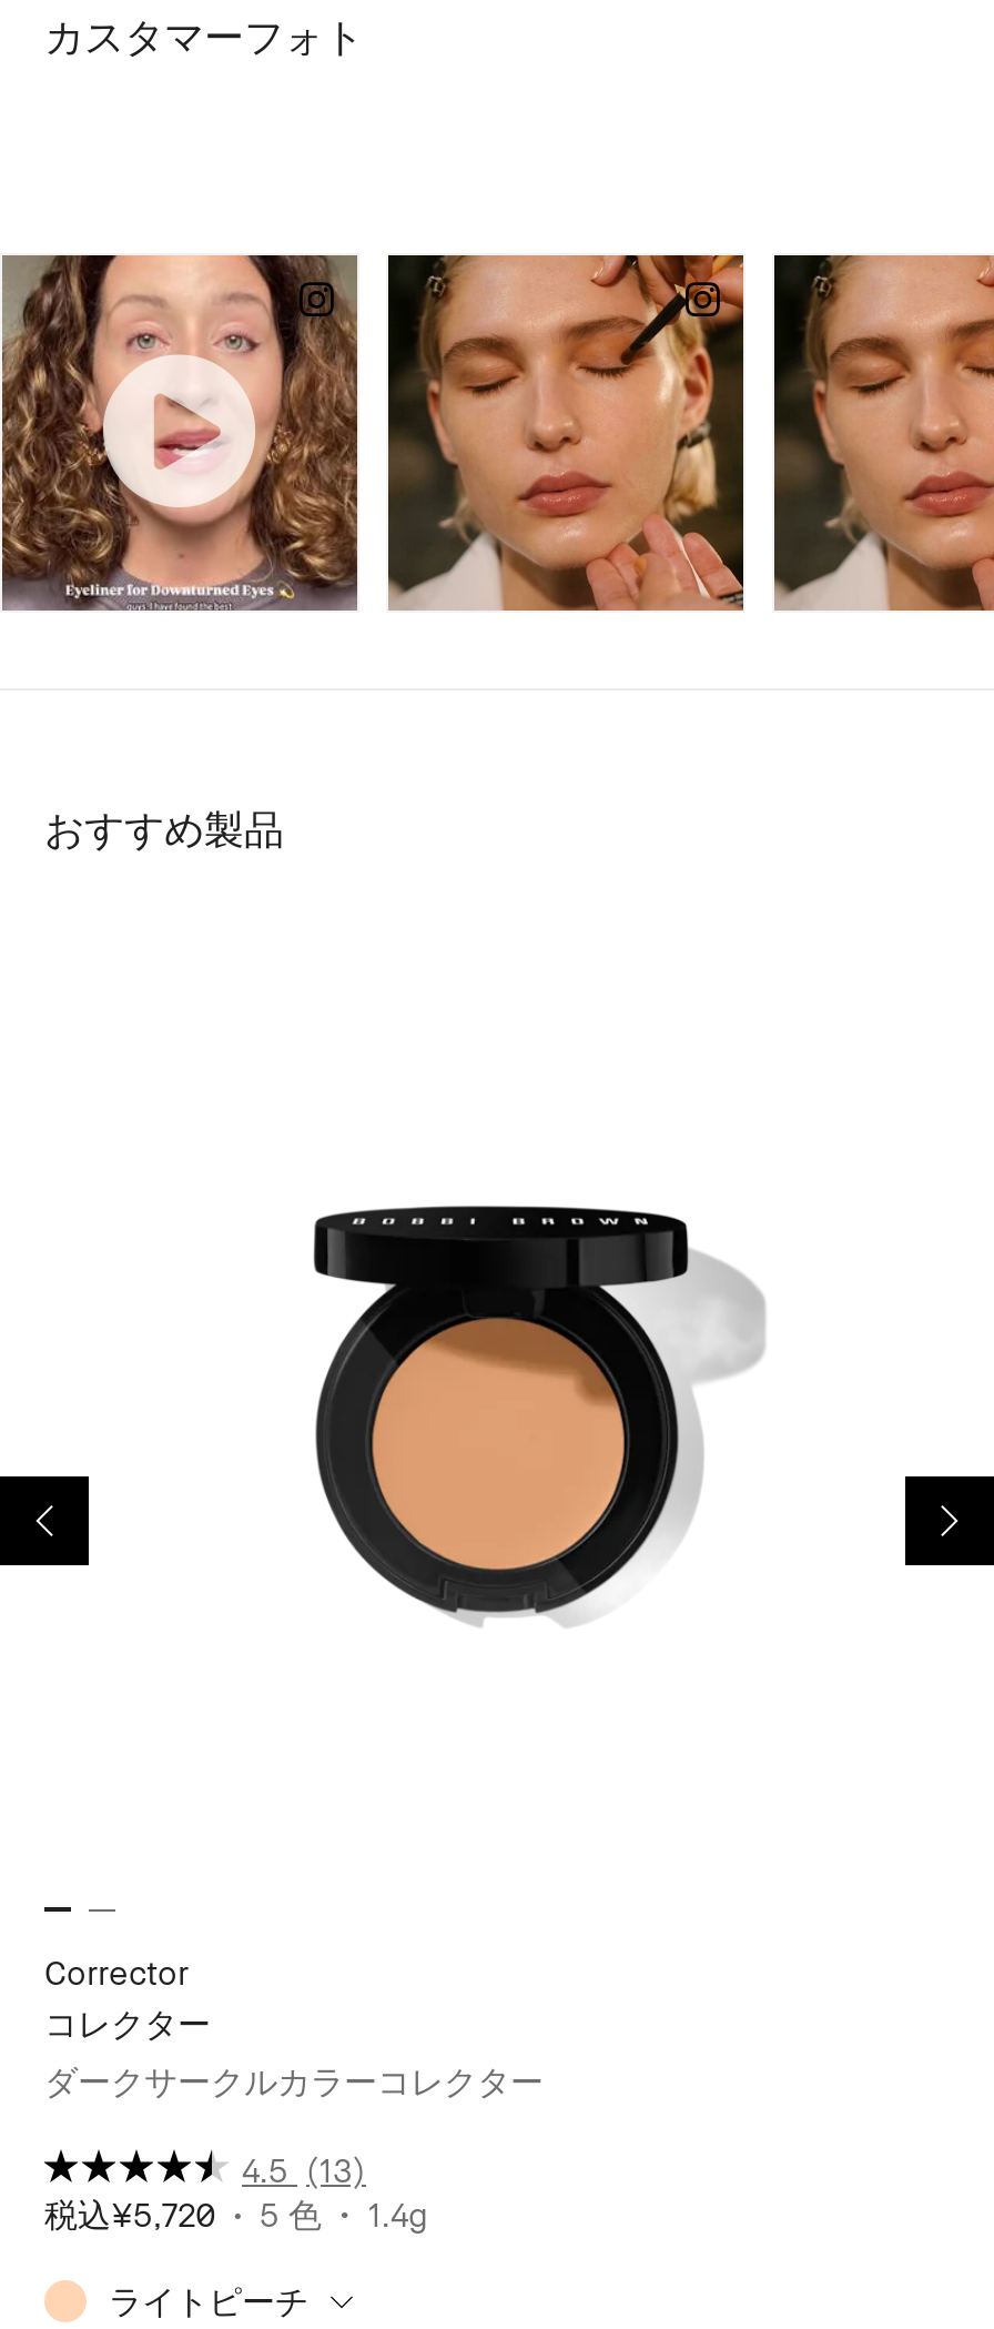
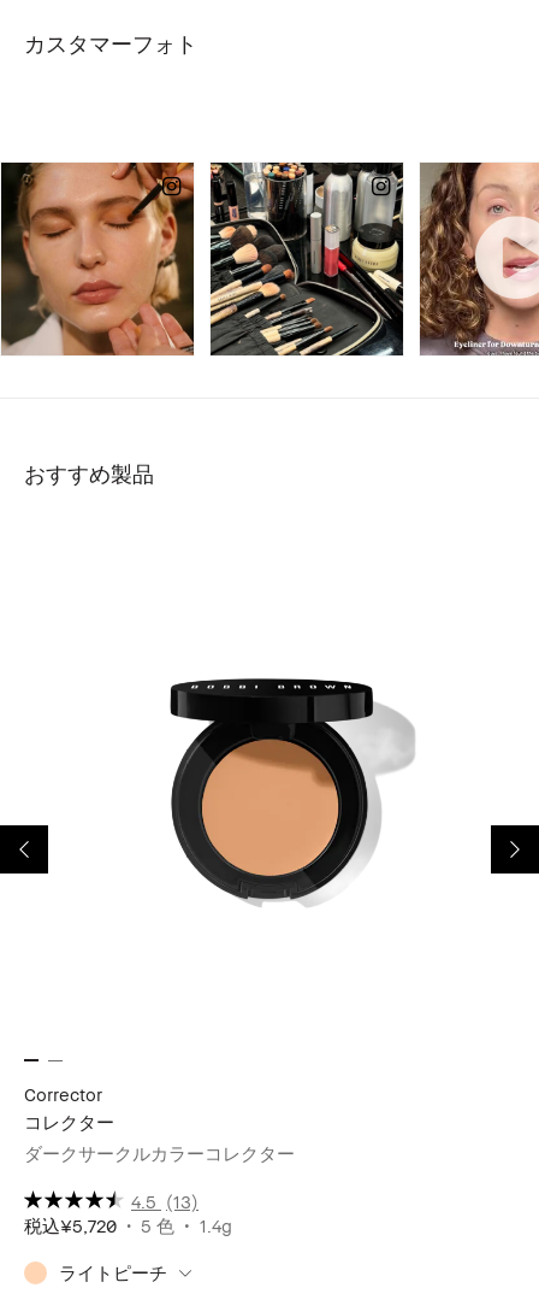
- [image]
+ [image]

- [image]
+ [image]

- [image]
+ [image]
